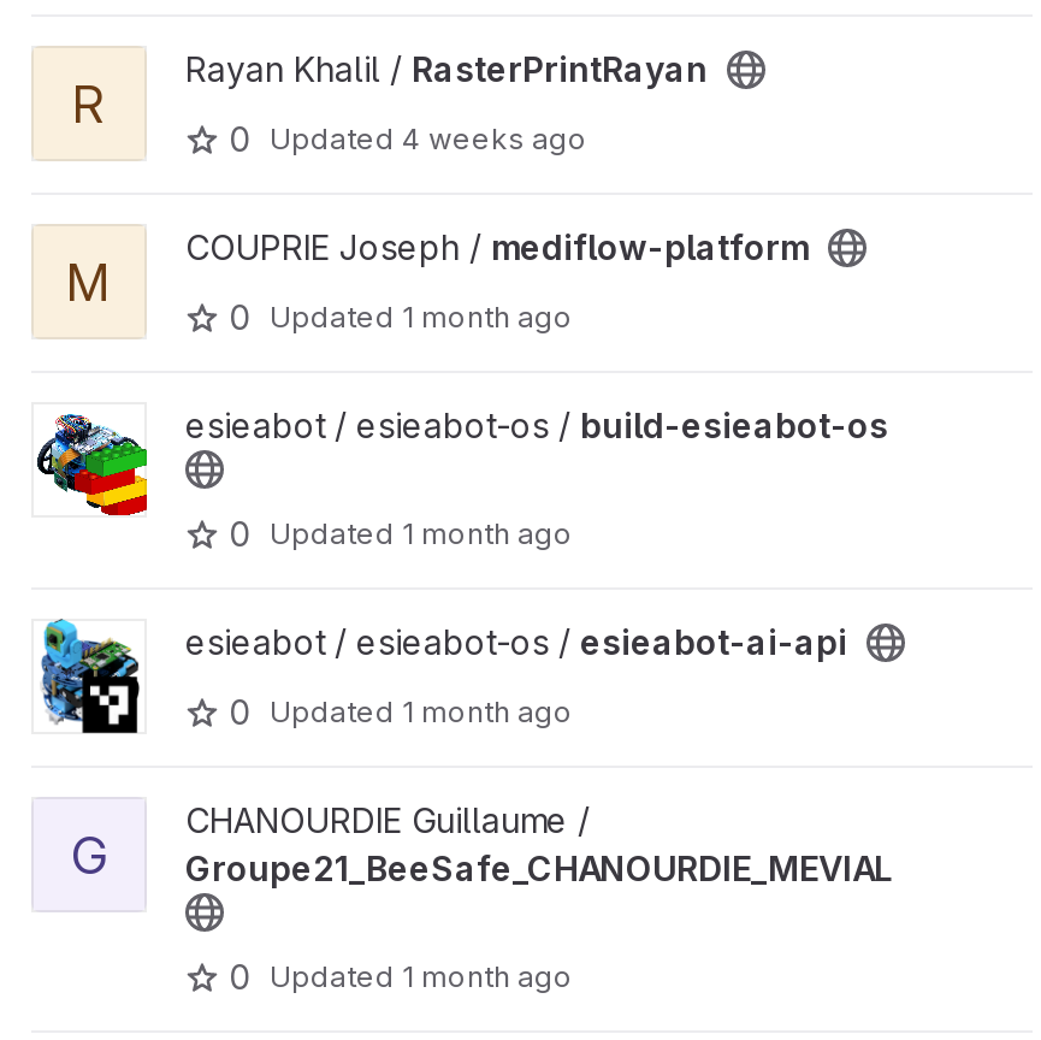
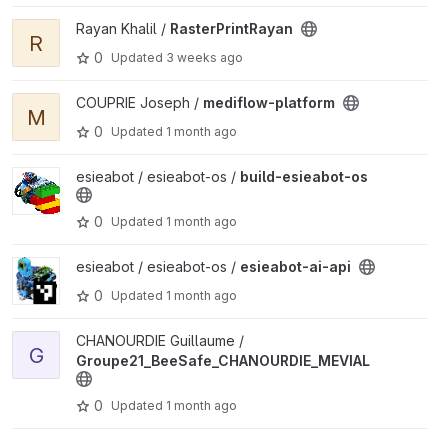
- 0 Updated 4 weeks ago
+ 0 Updated 3 weeks ago
